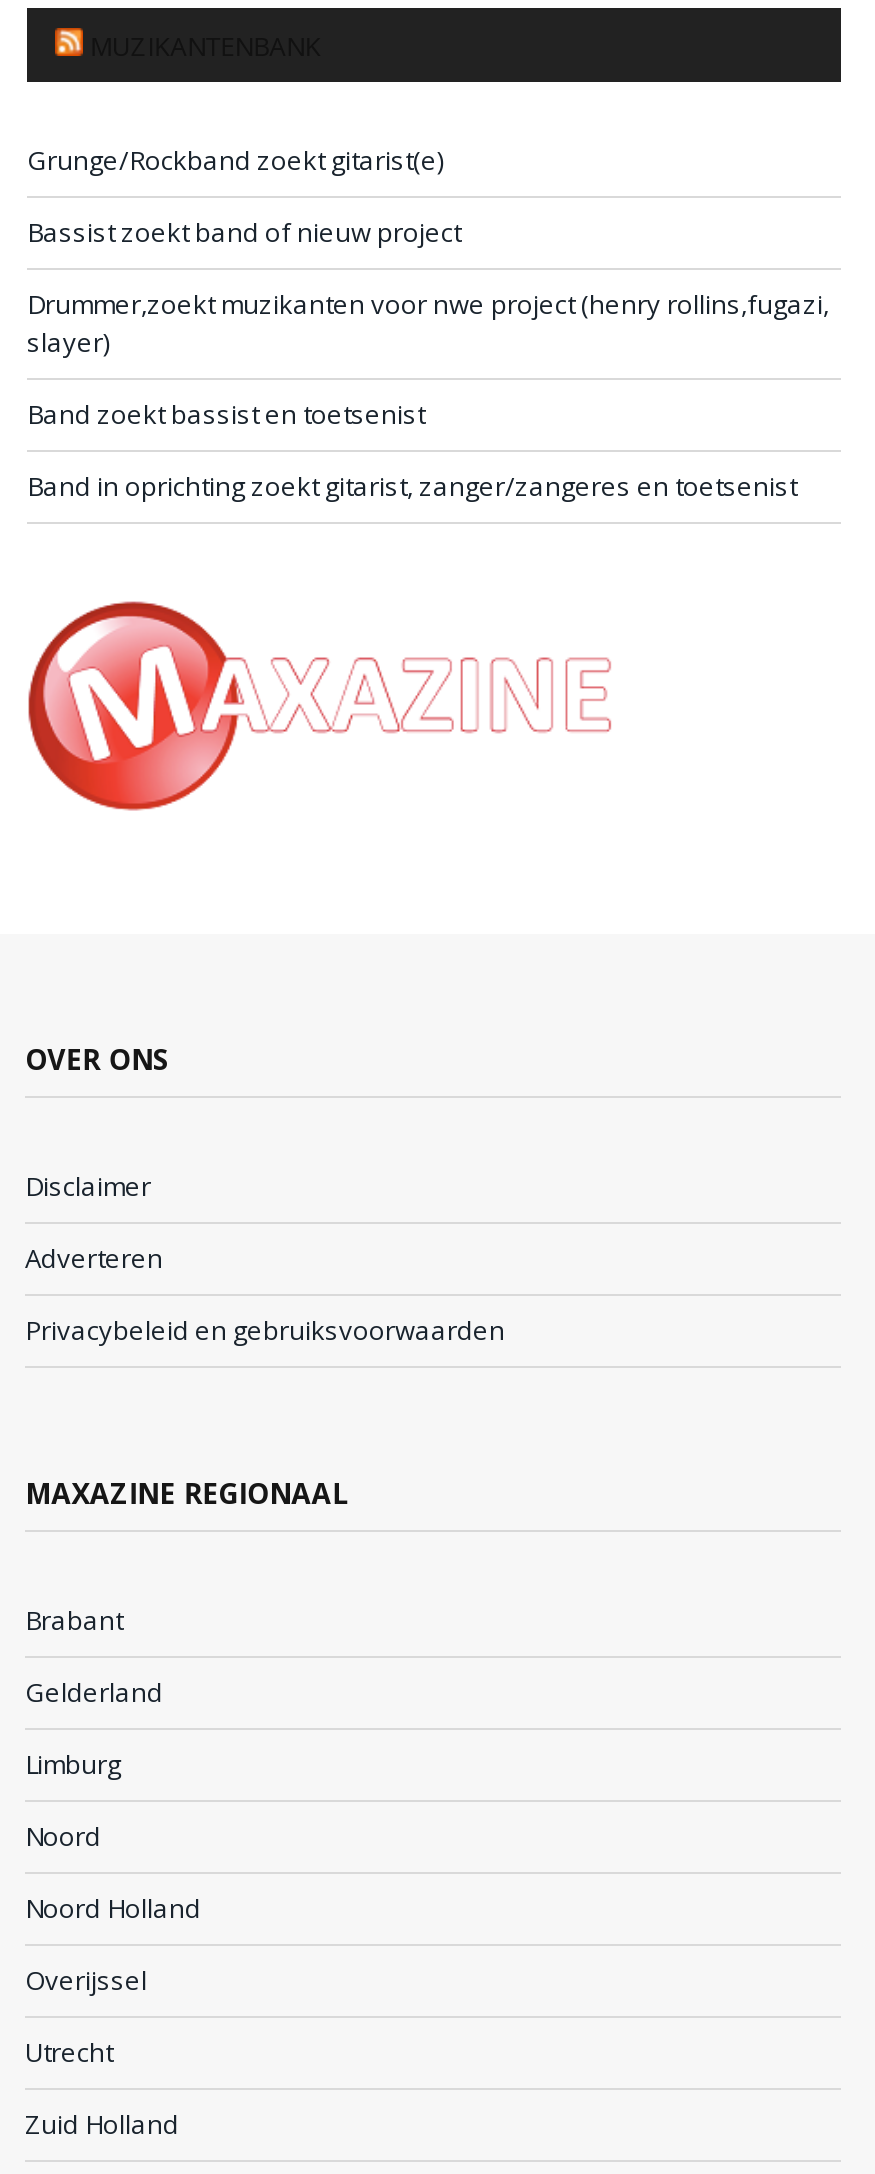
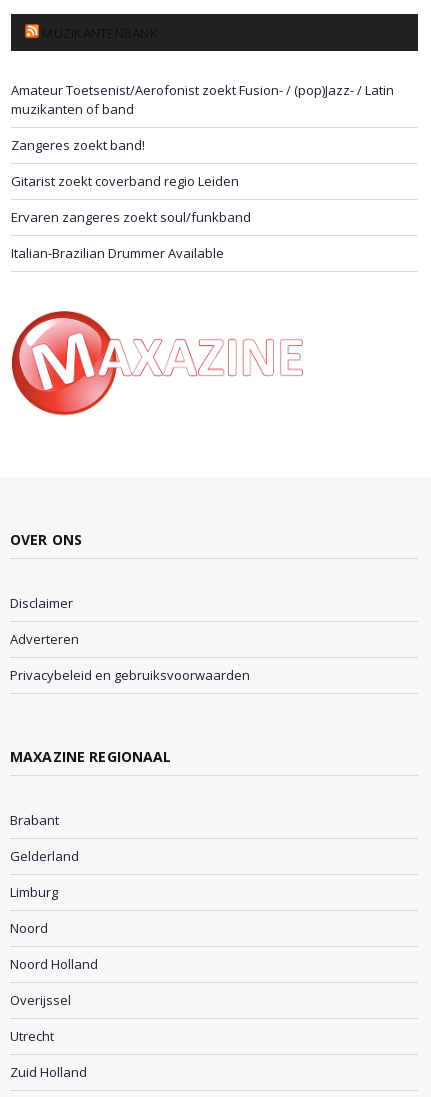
- Grunge/Rockband zoekt gitarist(e)
+ Amateur Toetsenist/Aerofonist zoekt Fusion- / (pop)Jazz- / Latin
+ muzikanten of band

- Bassist zoekt band of nieuw project
+ Zangeres zoekt band!

- Drummer,zoekt muzikanten voor nwe project (henry rollins,fugazi,
- slayer)
+ Gitarist zoekt coverband regio Leiden

- Band zoekt bassist en toetsenist
+ Ervaren zangeres zoekt soul/funkband

- Band in oprichting zoekt gitarist, zanger/zangeres en toetsenist
+ Italian-Brazilian Drummer Available
